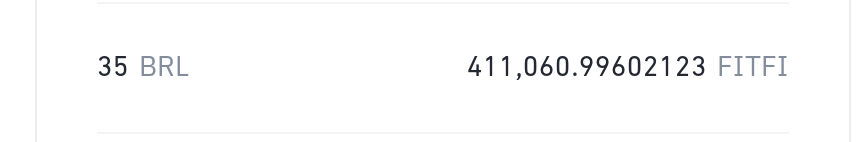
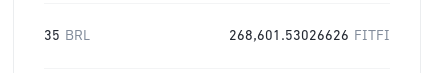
- 411,060.99602123 FITFI
+ 268,601.53026626 FITFI
